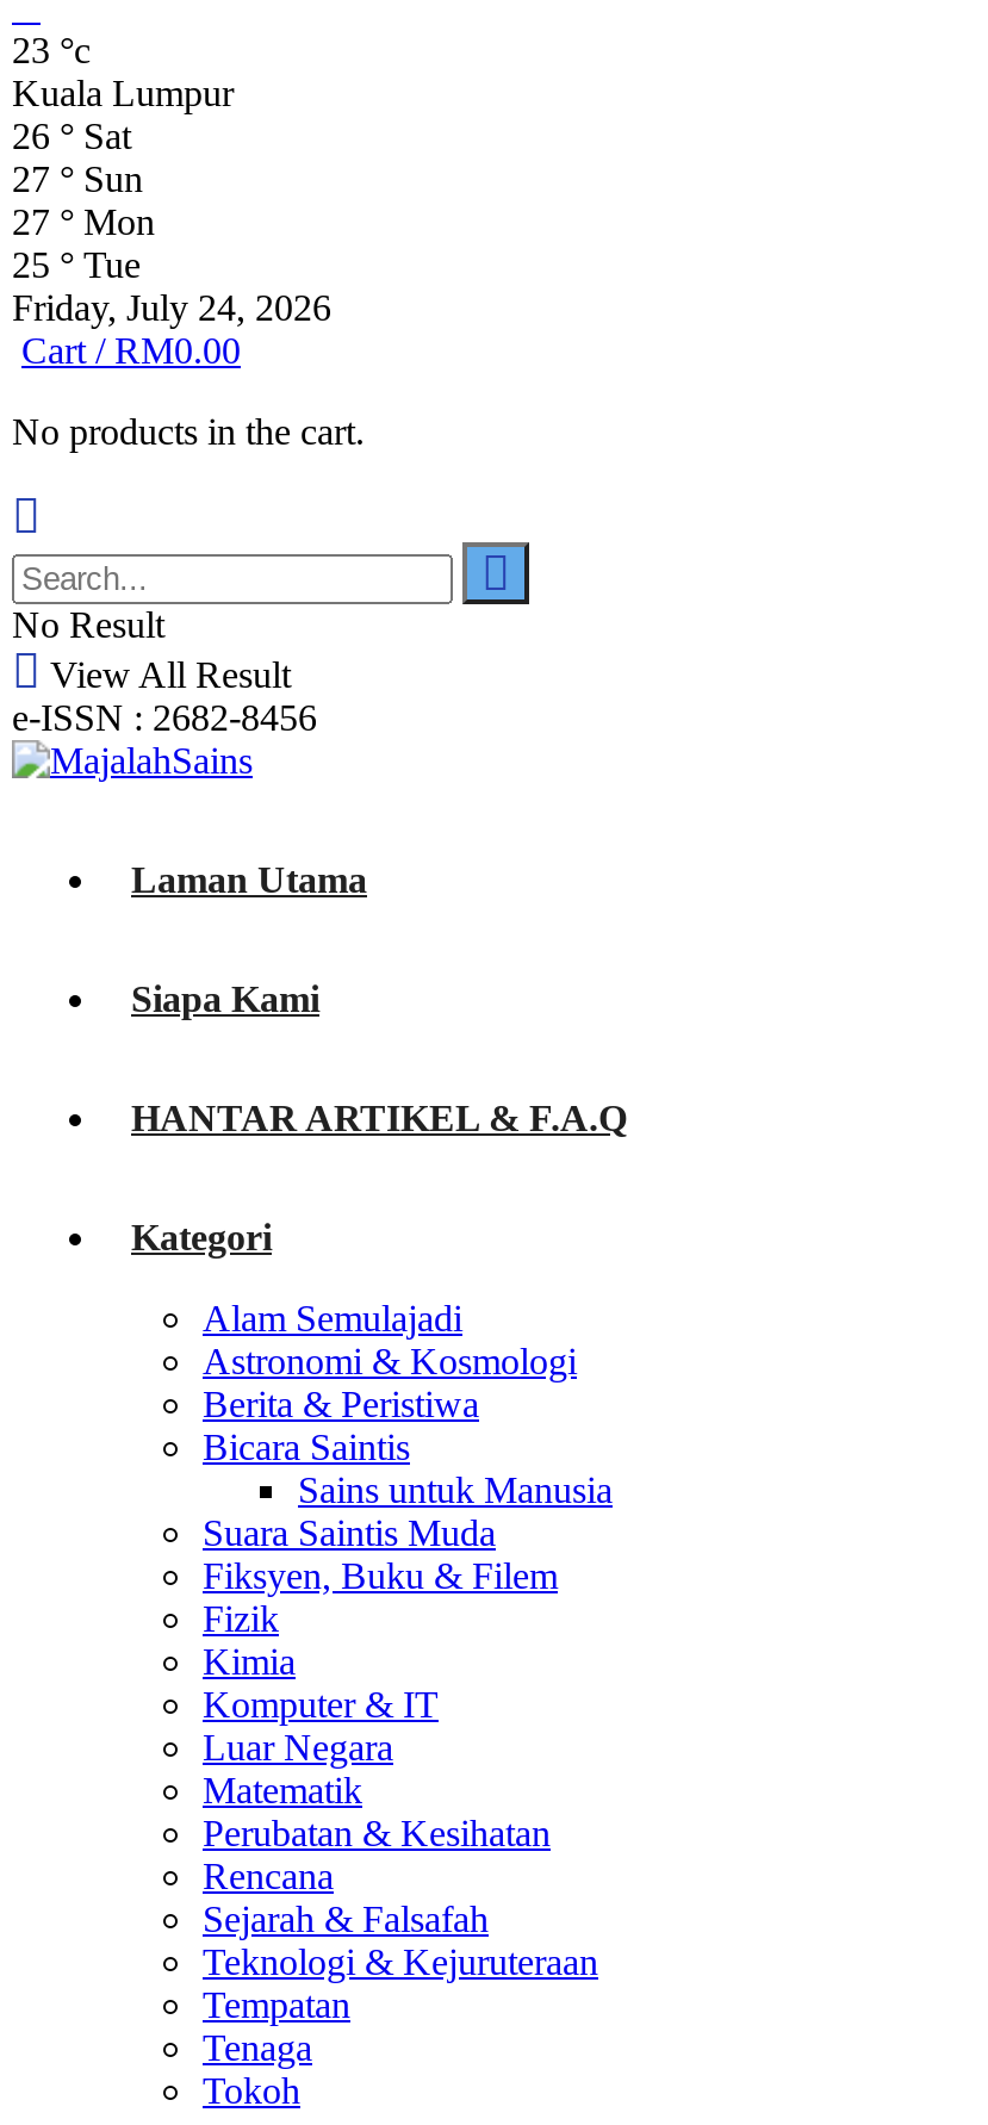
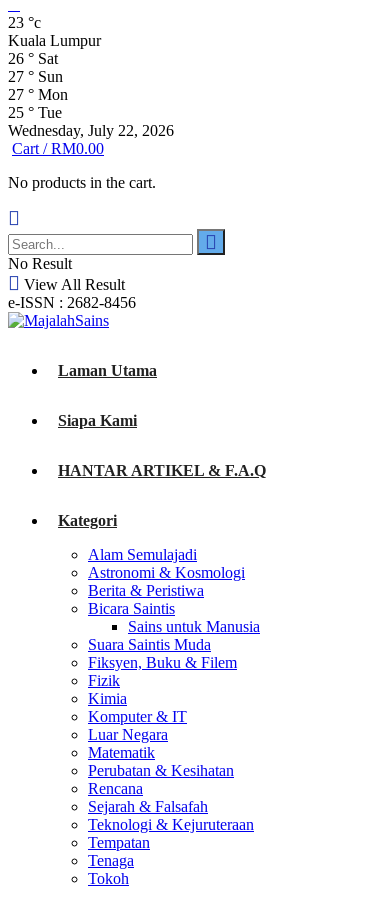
- Friday, July 24, 2026
+ Wednesday, July 22, 2026
